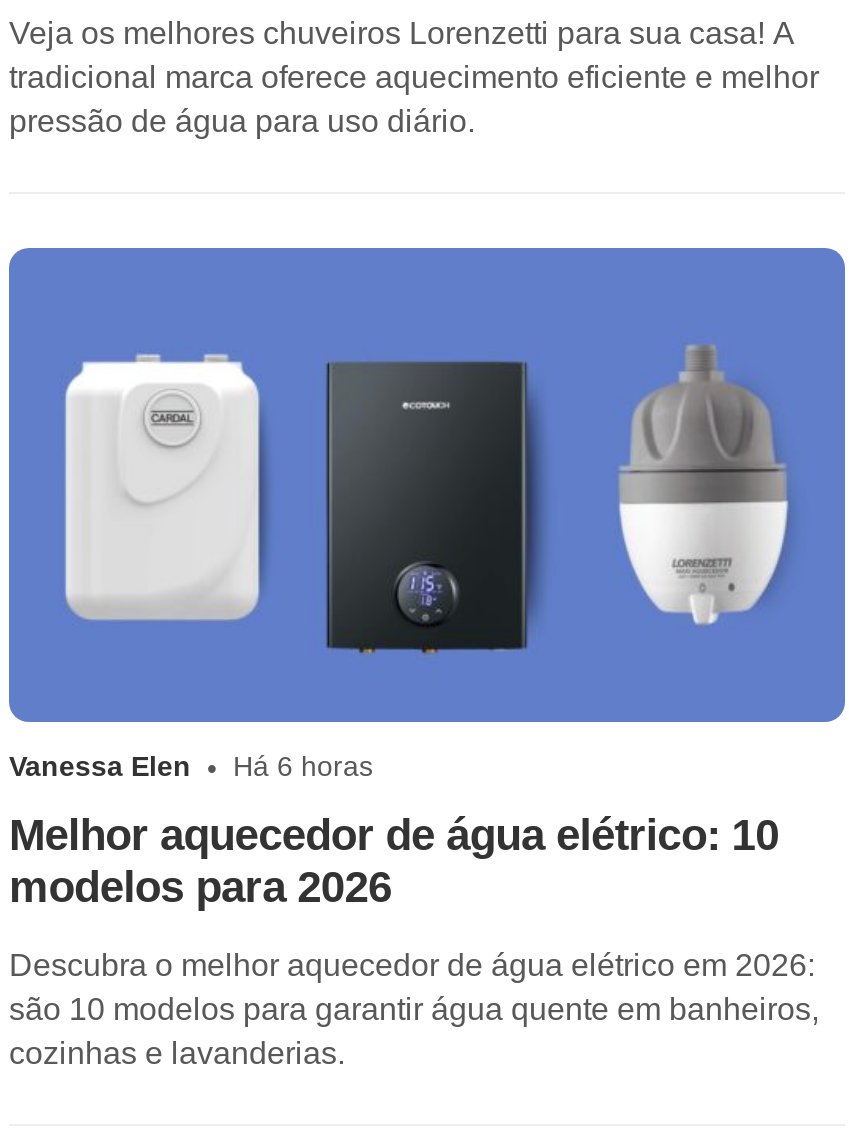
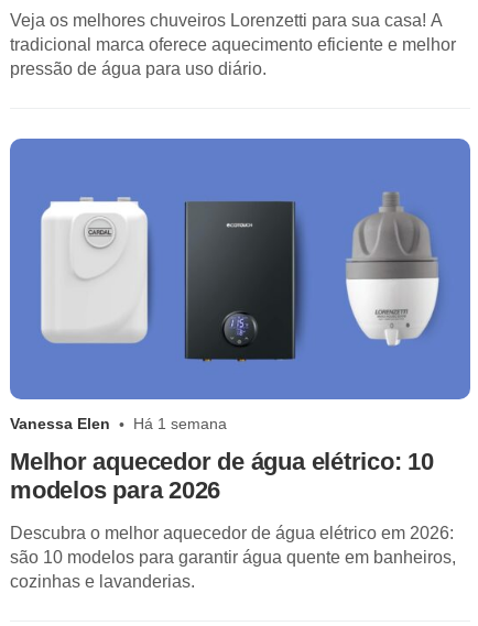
- Vanessa Elen Há 6 horas
+ Vanessa Elen Há 1 semana
